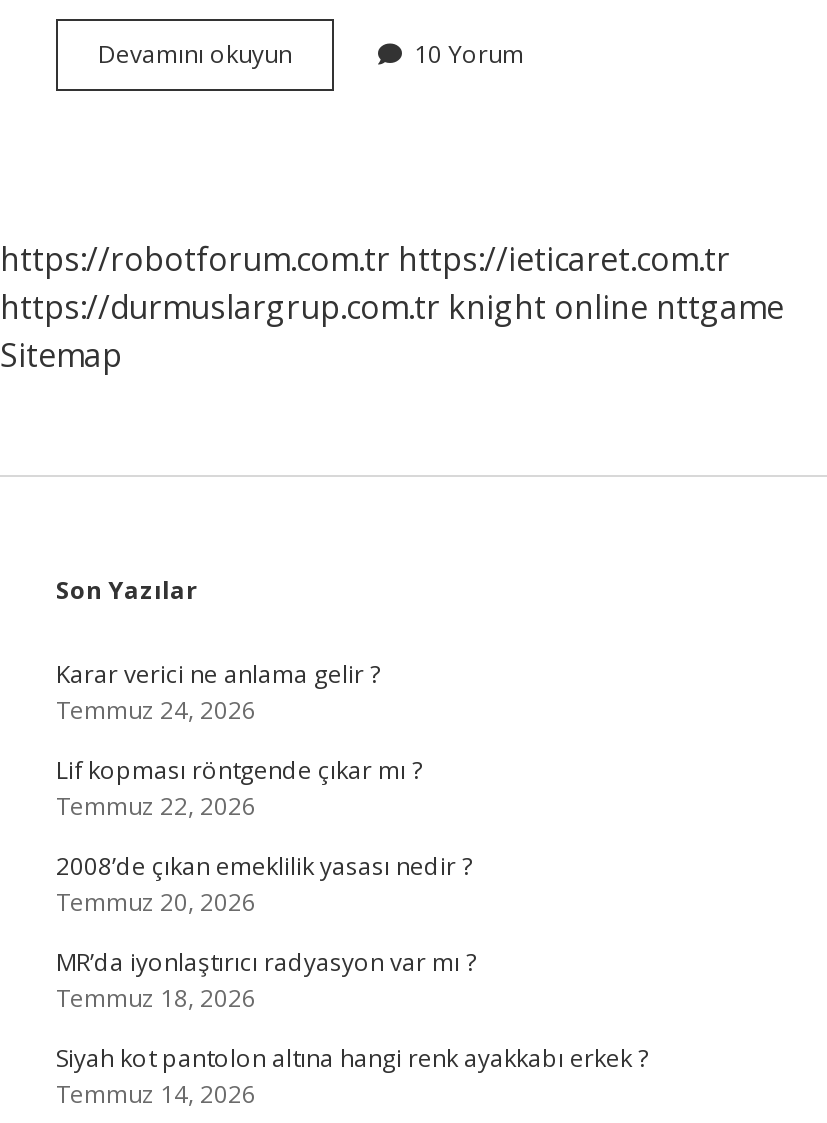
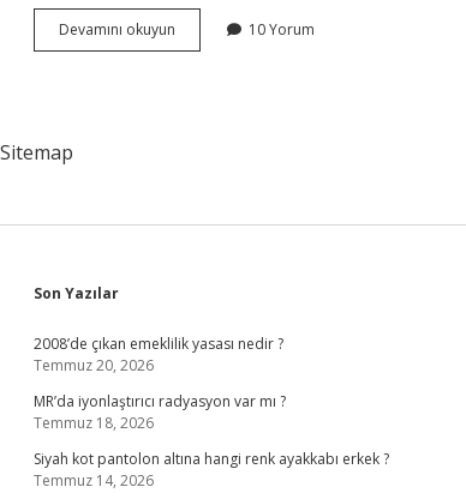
- https://robotforum.com.tr https://ieticaret.com.tr
- https://durmuslargrup.com.tr knight online nttgame

- Karar verici ne anlama gelir ?
- Temmuz 24, 2026
- Lif kopması röntgende çıkar mı ?
- Temmuz 22, 2026
